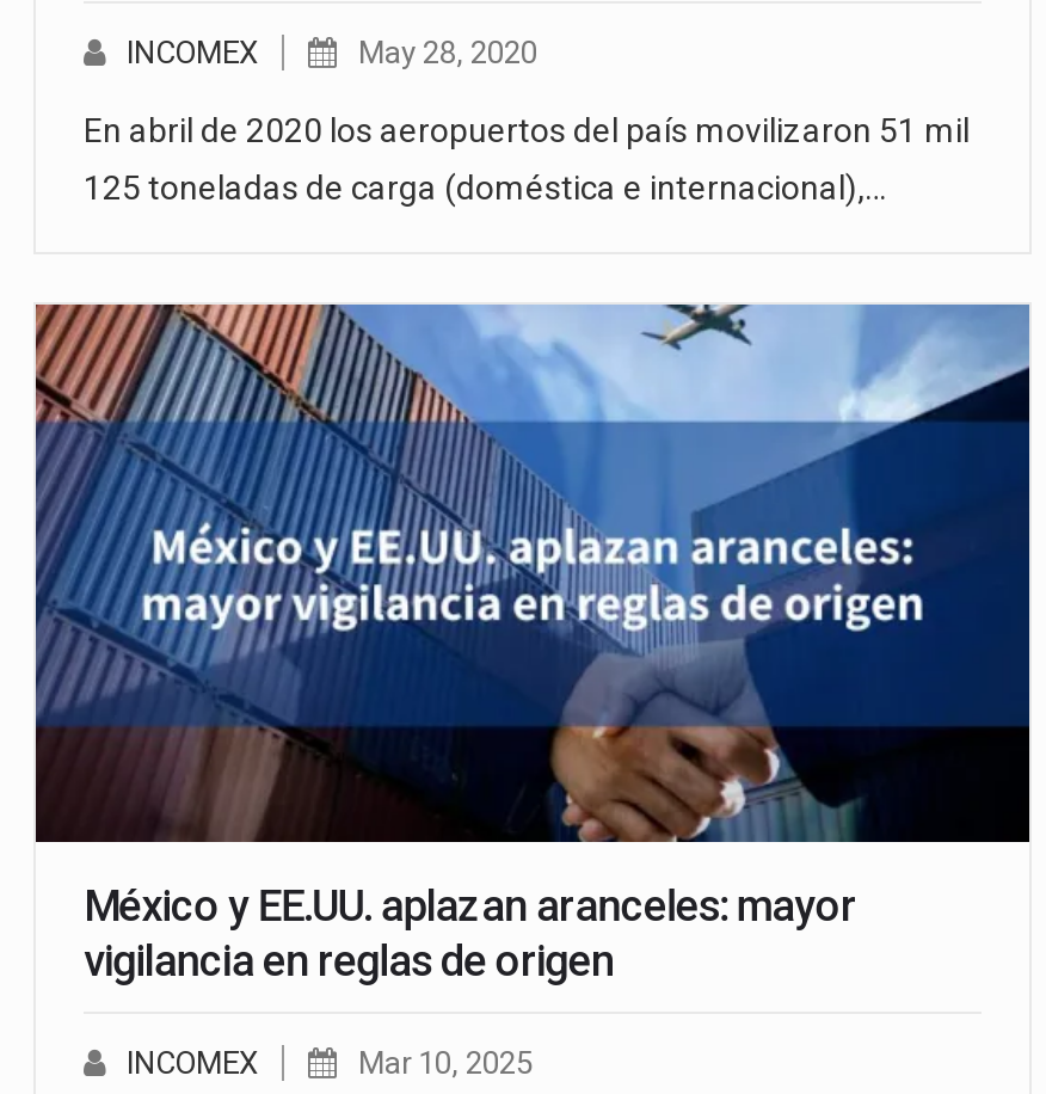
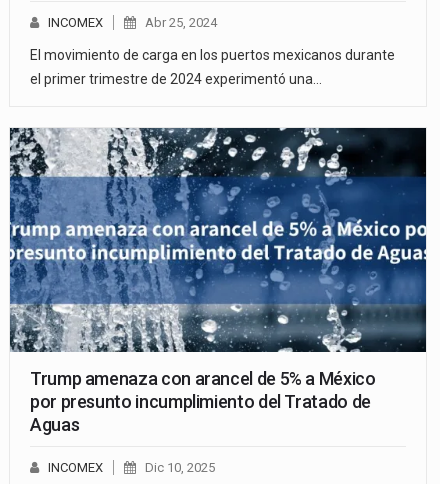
- May 28, 2020
+ Abr 25, 2024

- En abril de 2020 los aeropuertos del país movilizaron 51 mil
+ El movimiento de carga en los puertos mexicanos durante

- 125 toneladas de carga (doméstica e internacional),…
+ el primer trimestre de 2024 experimentó una…

- [image]
- México y EE.UU. aplazan aranceles: mayor
- vigilancia en reglas de origen
+ [image]
+ Trump amenaza con arancel de 5% a México
+ por presunto incumplimiento del Tratado de
+ Aguas

- Mar 10, 2025
+ Dic 10, 2025
